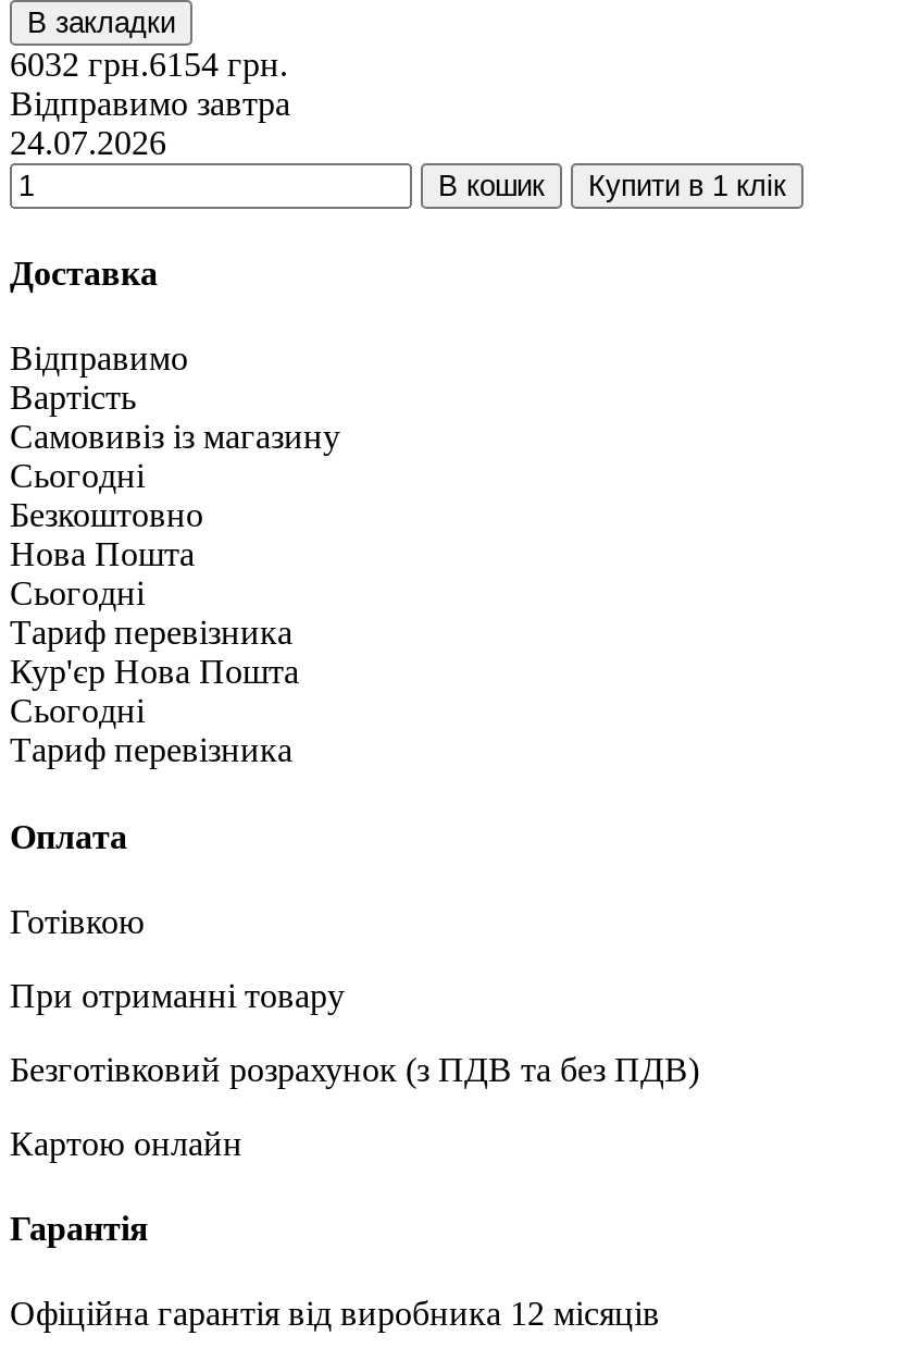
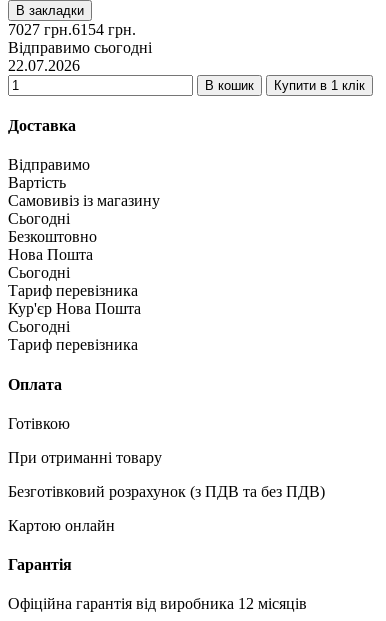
- 6032 грн.6154 грн.
+ 7027 грн.6154 грн.

- Відправимо завтра
+ Відправимо сьогодні

- 24.07.2026
+ 22.07.2026
